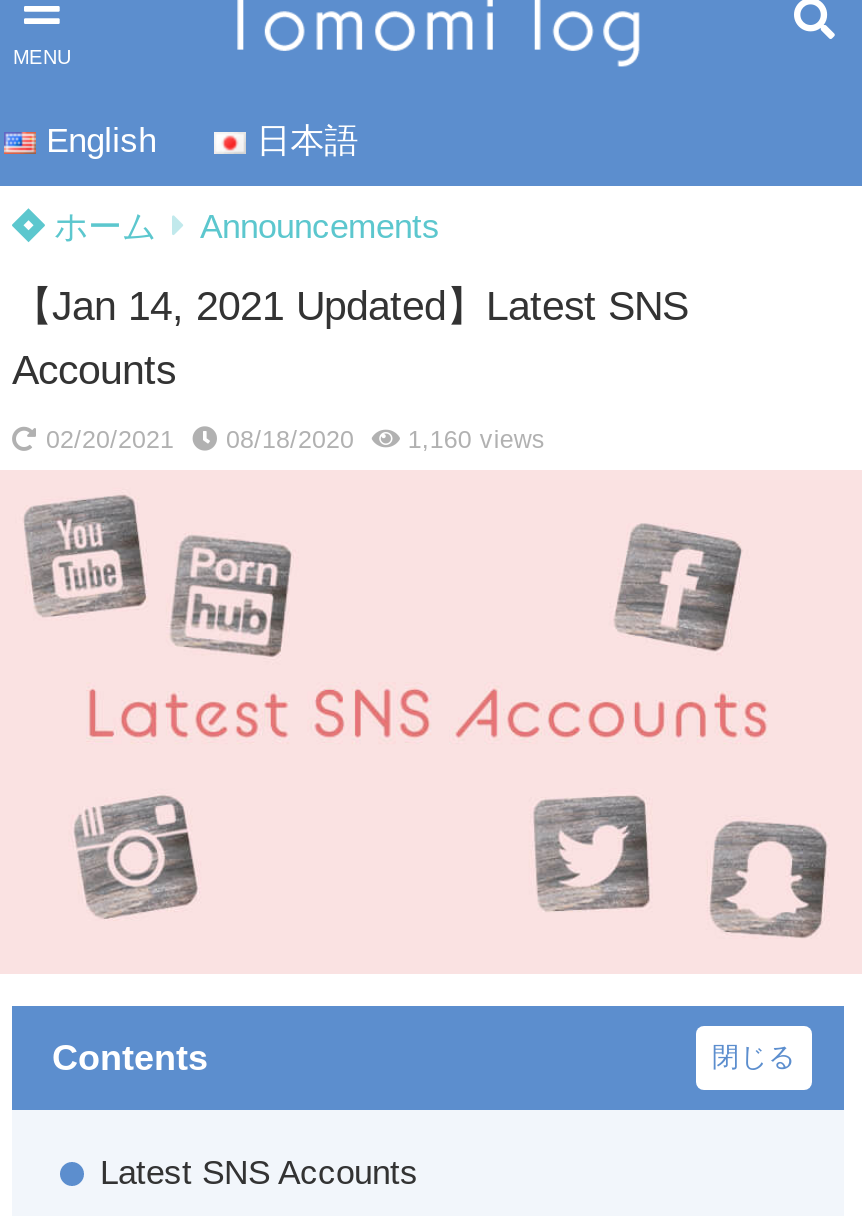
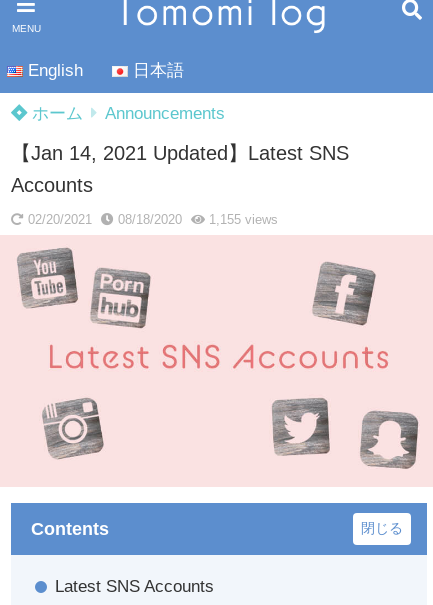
- 02/20/2021 08/18/2020 1,160 views
+ 02/20/2021 08/18/2020 1,155 views
